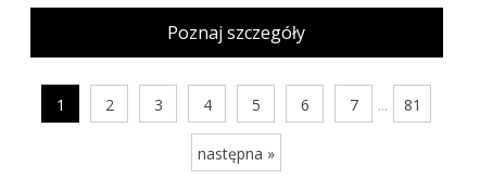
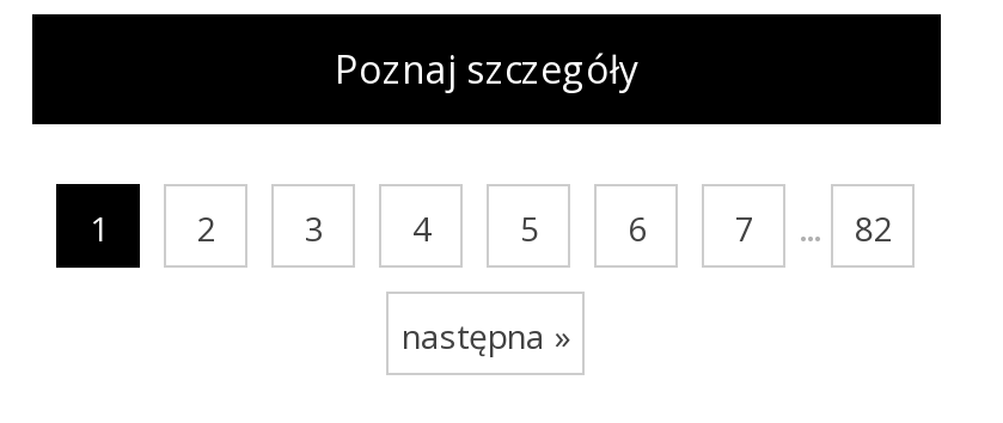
- 81
+ 82
